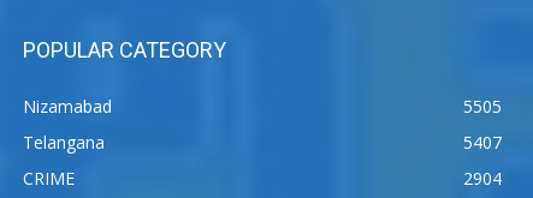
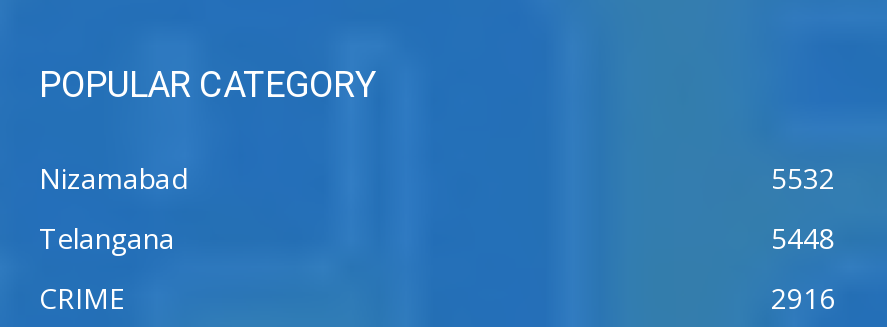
- 5505
+ 5532

- 5407
+ 5448

- 2904
+ 2916
